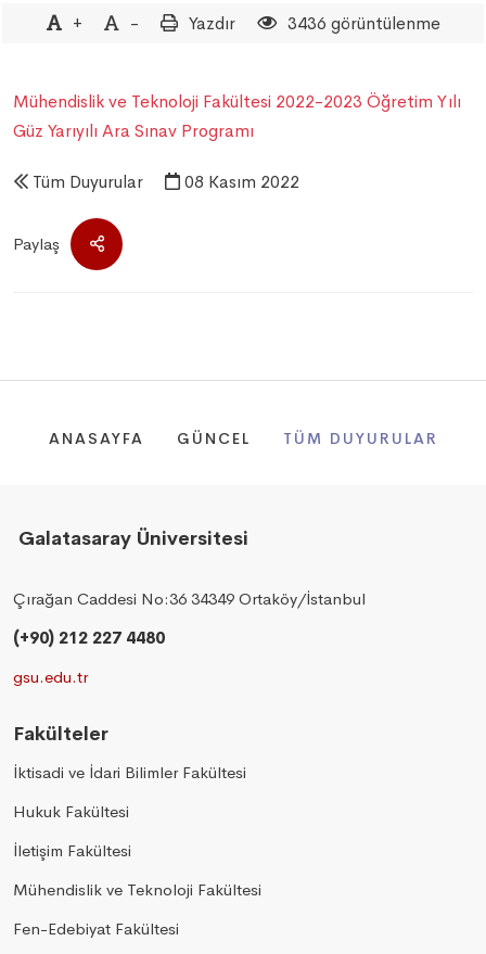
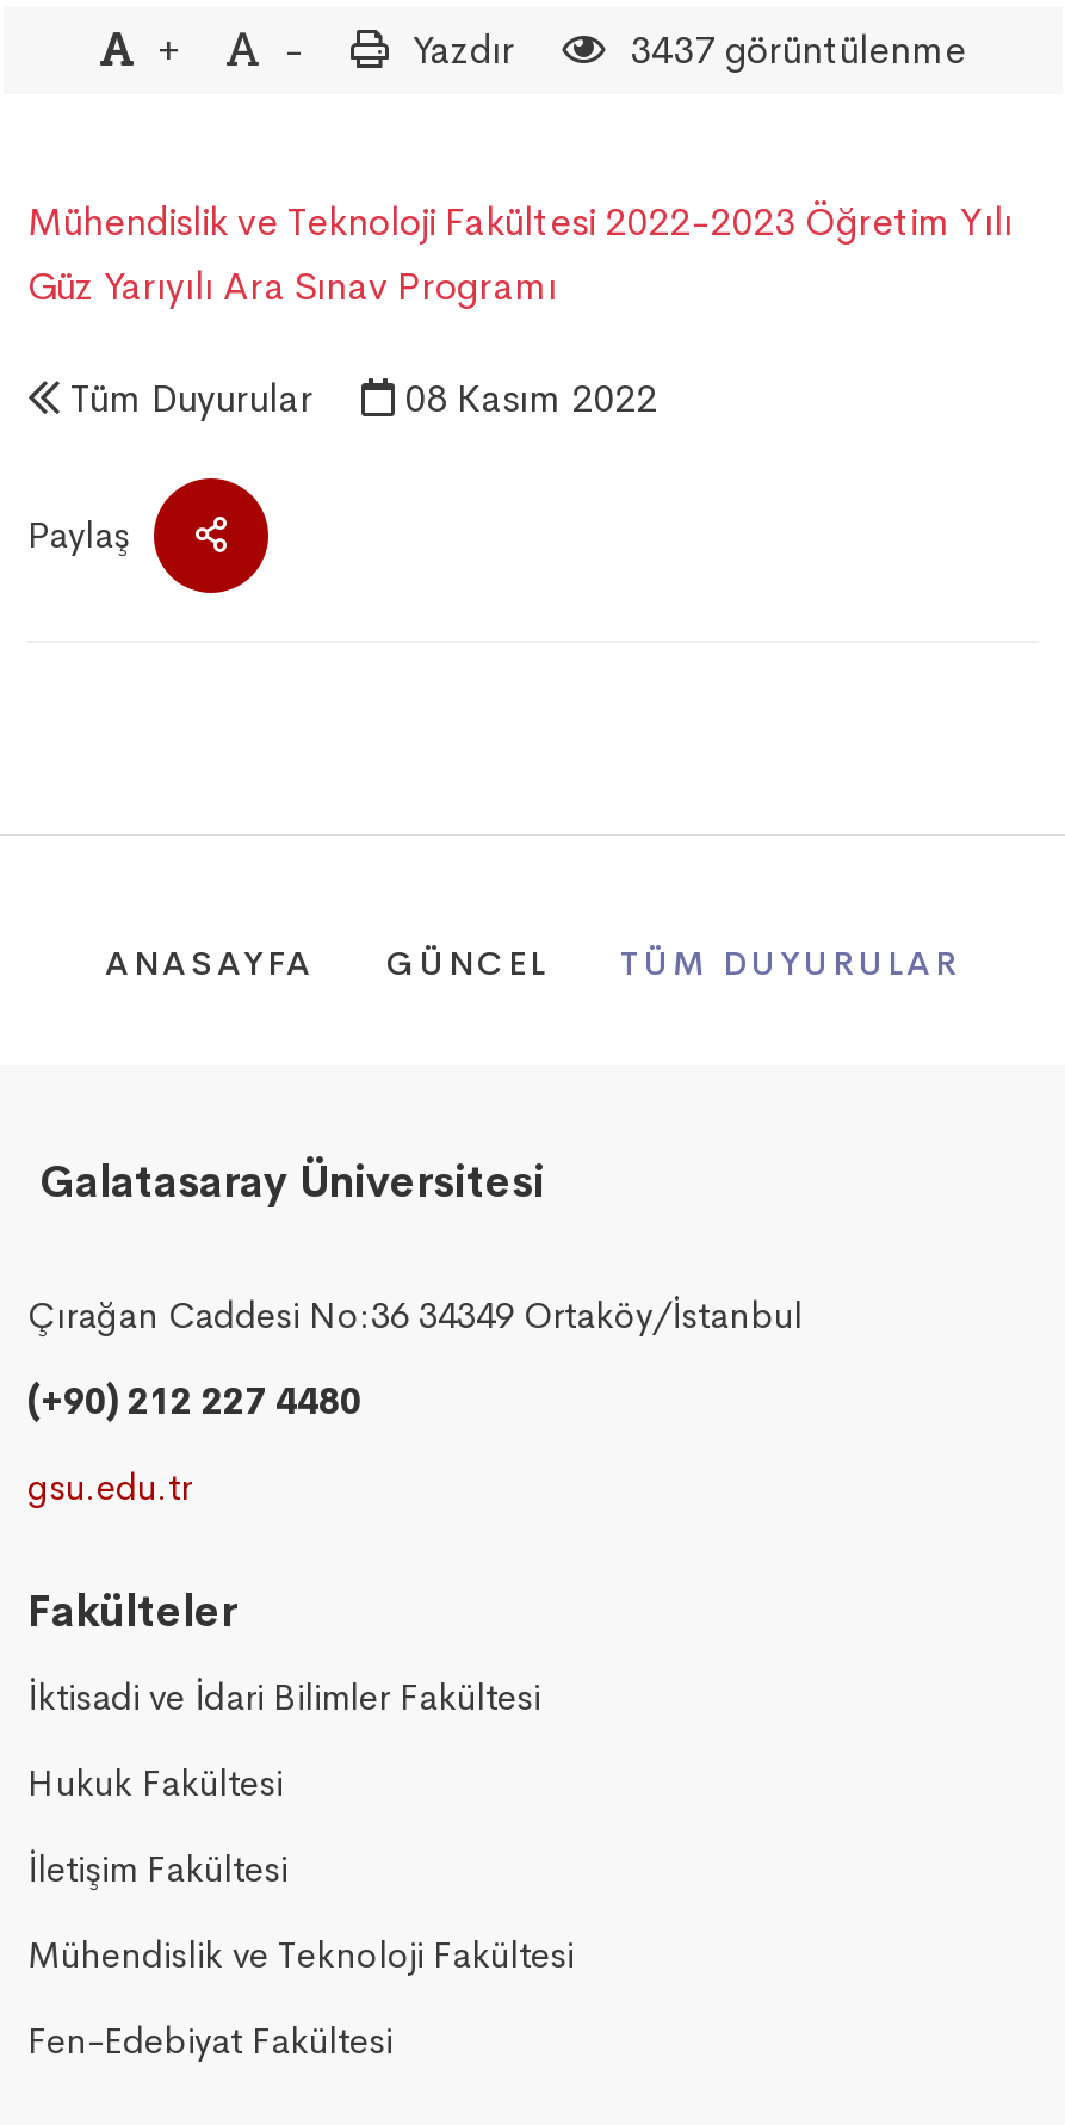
- 3436 görüntülenme
+ 3437 görüntülenme
